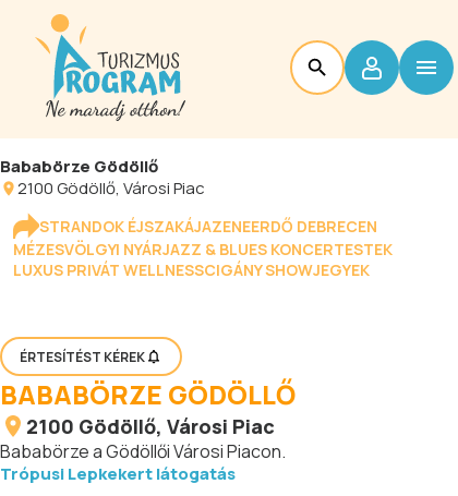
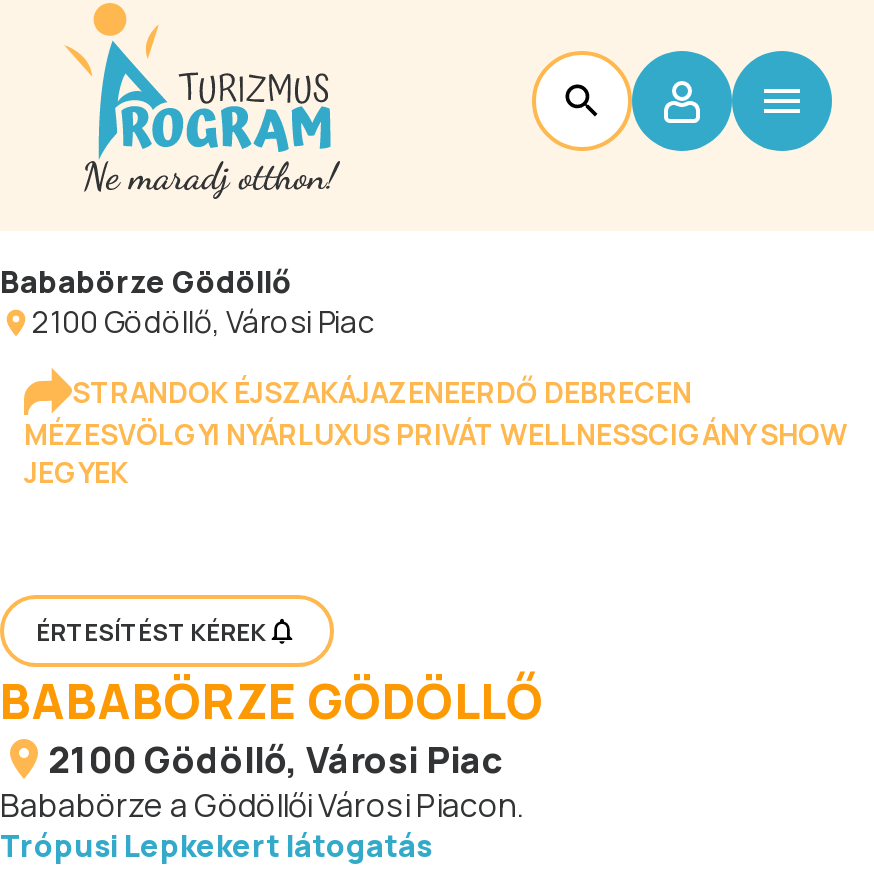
- MÉZESVÖLGYI NYÁRJAZZ & BLUES KONCERTESTEK
- LUXUS PRIVÁT WELLNESSCIGÁNY SHOWJEGYEK
+ MÉZESVÖLGYI NYÁRLUXUS PRIVÁT WELLNESSCIGÁNY SHOW
+ JEGYEK
